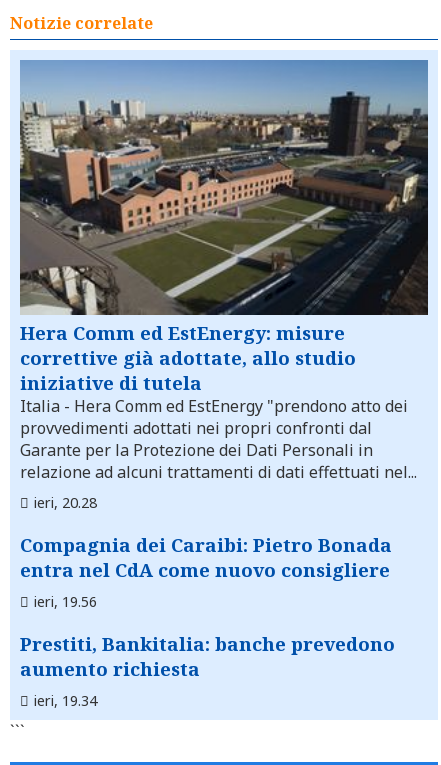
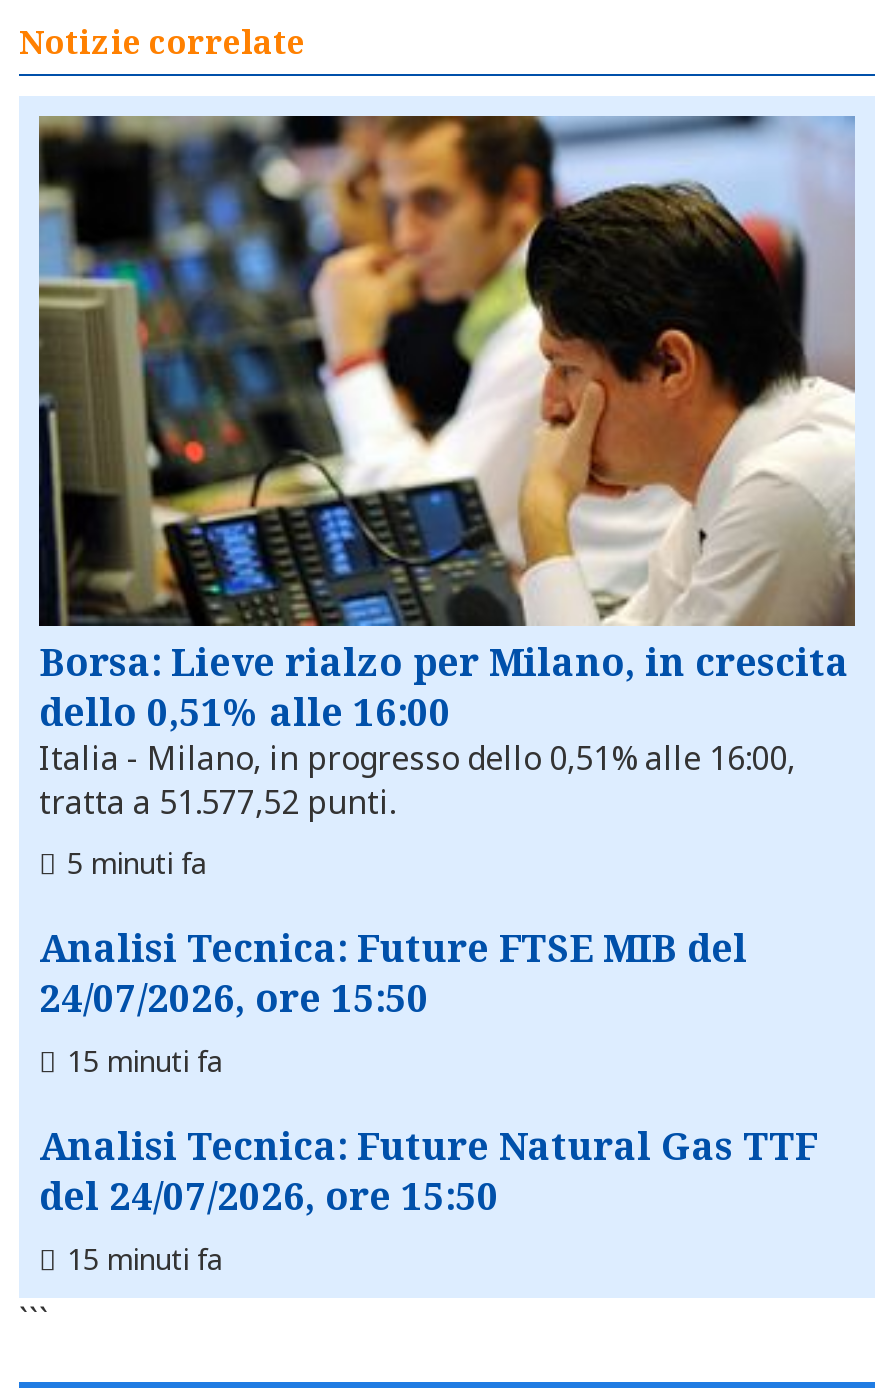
- [image]
- Hera Comm ed EstEnergy: misure
- correttive già adottate, allo studio
- iniziative di tutela
- Italia - Hera Comm ed EstEnergy "prendono atto dei
- provvedimenti adottati nei propri confronti dal
- Garante per la Protezione dei Dati Personali in
- relazione ad alcuni trattamenti di dati effettuati nel...
+ [image]
+ Borsa: Lieve rialzo per Milano, in crescita
+ dello 0,51% alle 16:00
+ Italia - Milano, in progresso dello 0,51% alle 16:00,
+ tratta a 51.577,52 punti.

- ieri, 20.28
+ 5 minuti fa

- Compagnia dei Caraibi: Pietro Bonada
- entra nel CdA come nuovo consigliere
- ieri, 19.56
+ Analisi Tecnica: Future FTSE MIB del
+ 24/07/2026, ore 15:50
+ 15 minuti fa

- Prestiti, Bankitalia: banche prevedono
- aumento richiesta
- ieri, 19.34
+ Analisi Tecnica: Future Natural Gas TTF
+ del 24/07/2026, ore 15:50
+ 15 minuti fa
